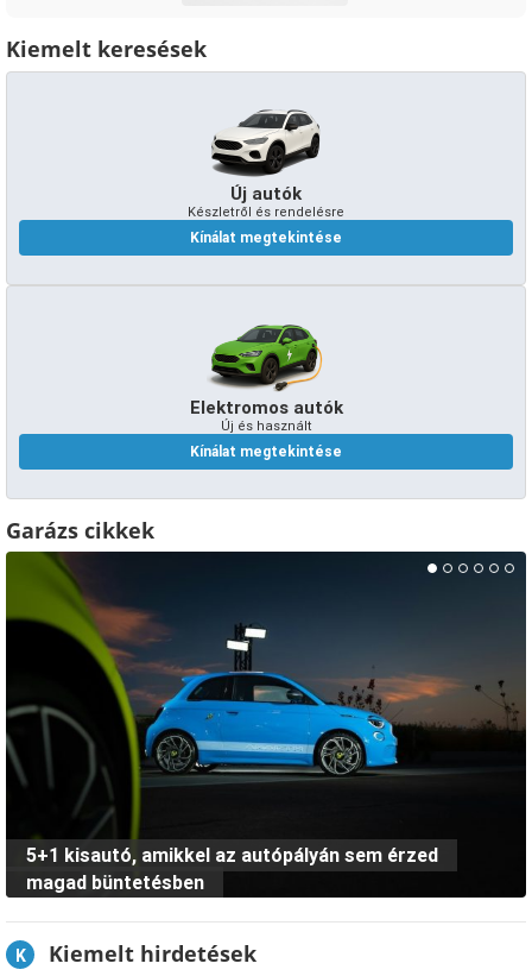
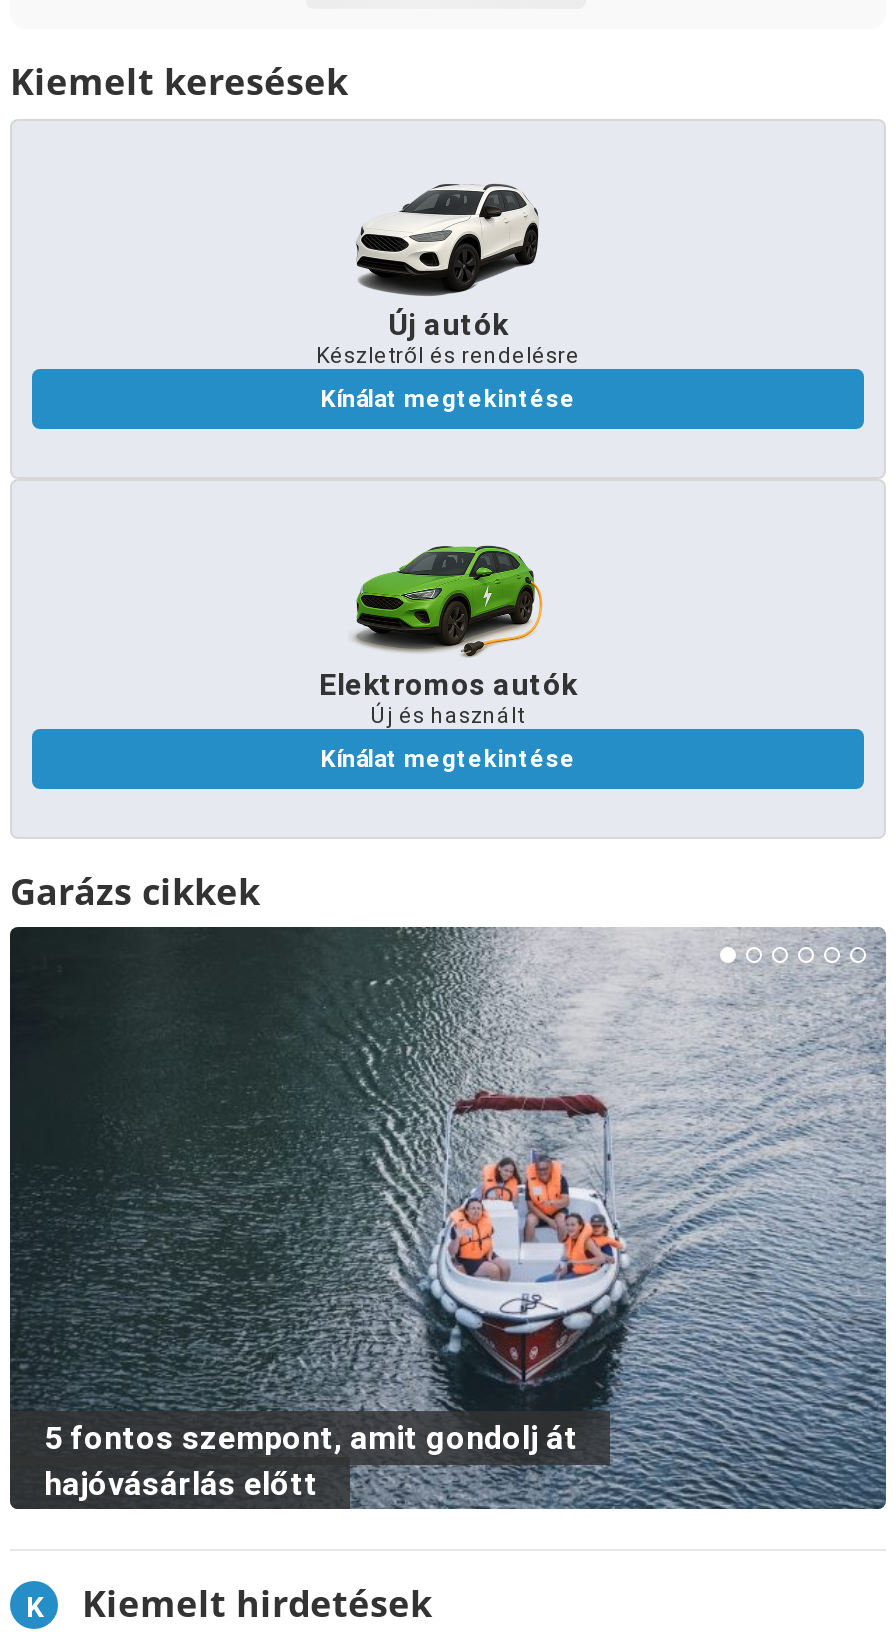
- [image]
- 5+1 kisautó, amikkel az autópályán sem érzed
- magad büntetésben
+ [image]
+ 5 fontos szempont, amit gondolj át
+ hajóvásárlás előtt
